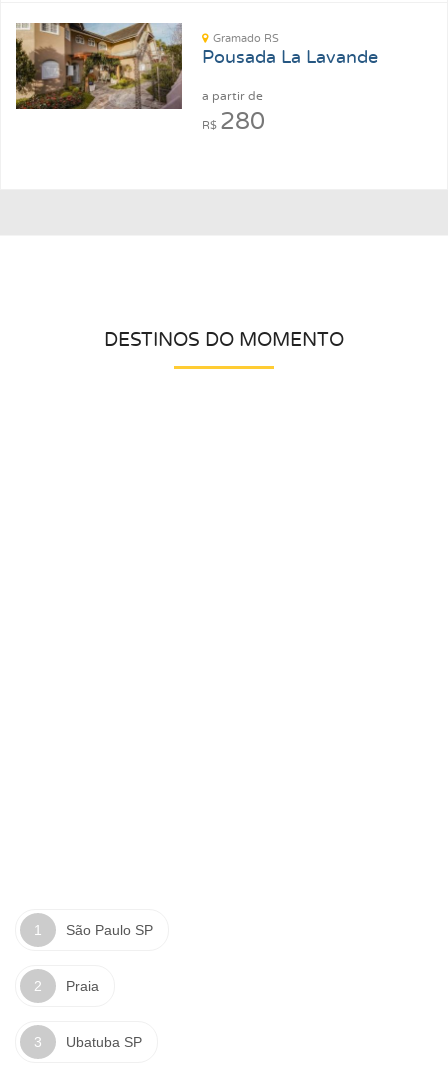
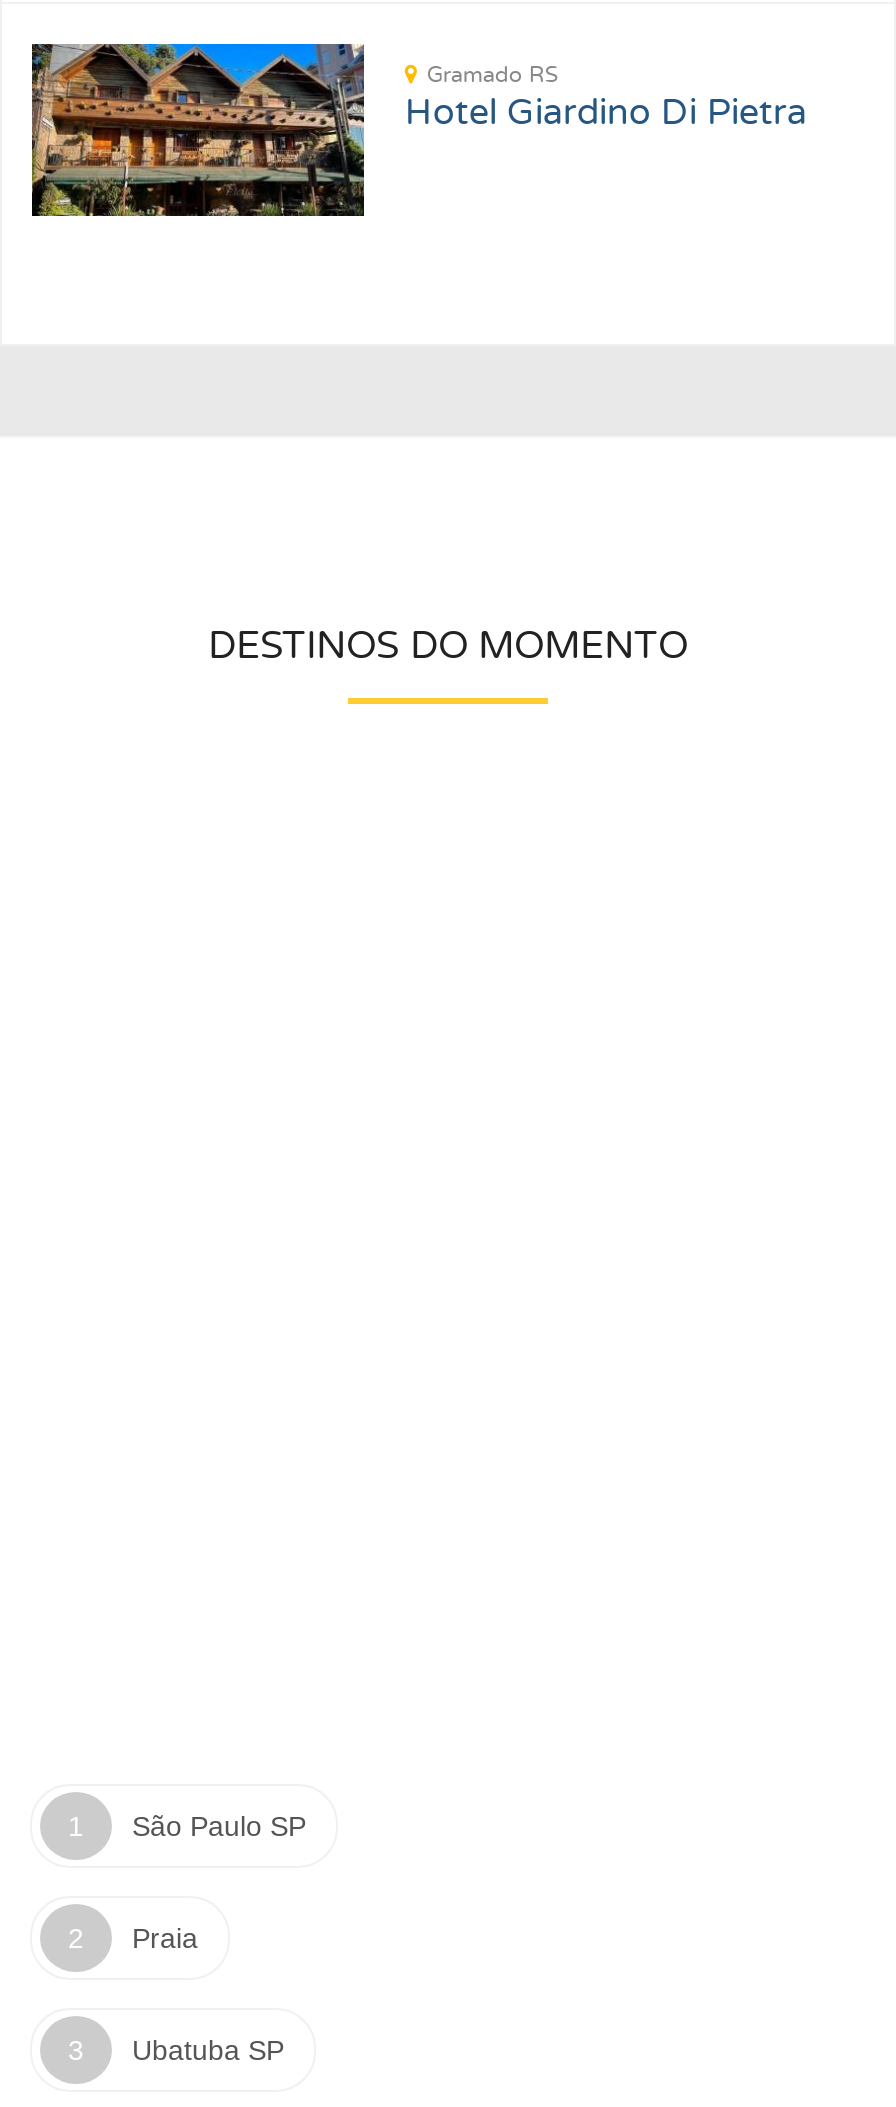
- [image]
- Pousada La Lavande
- a partir de
- R$280
+ [image]
+ Hotel Giardino Di Pietra
